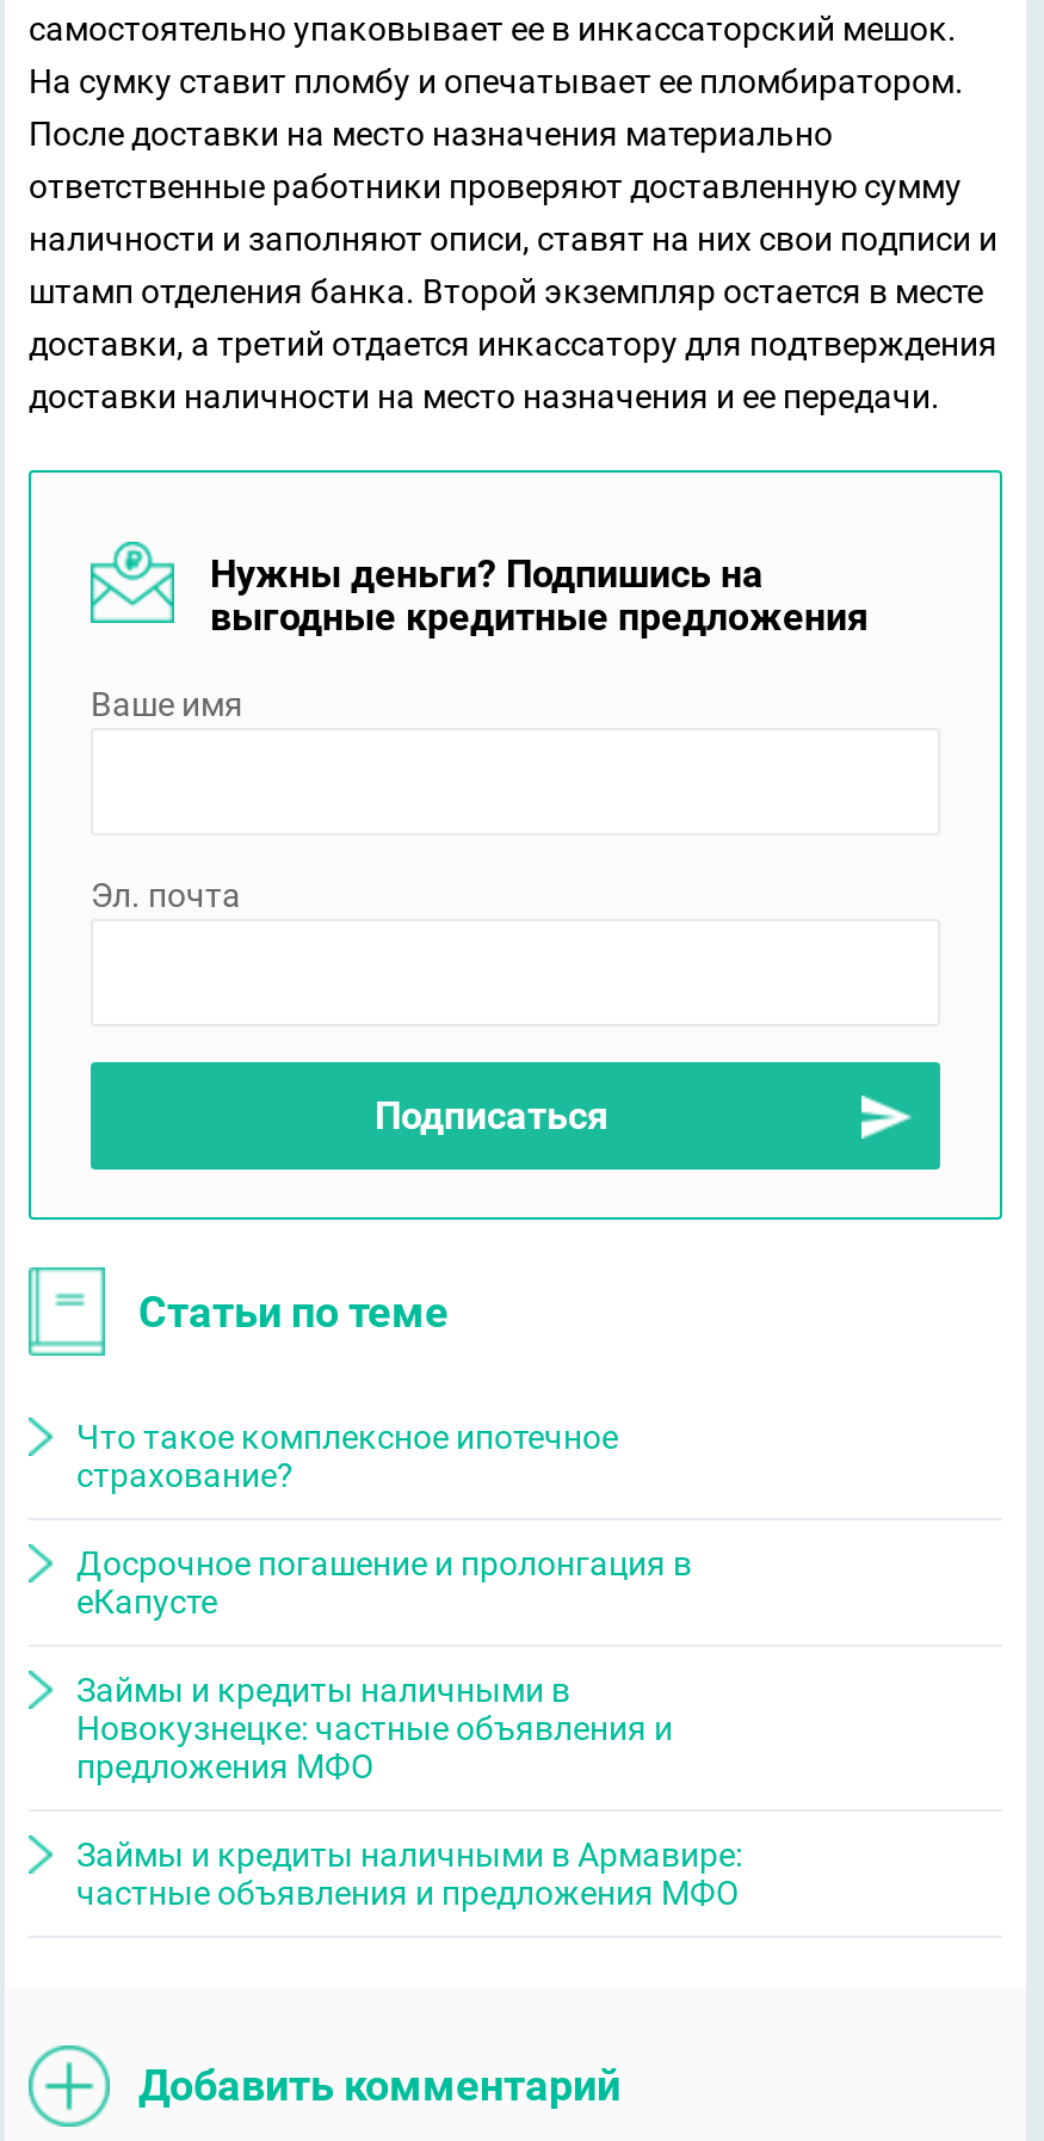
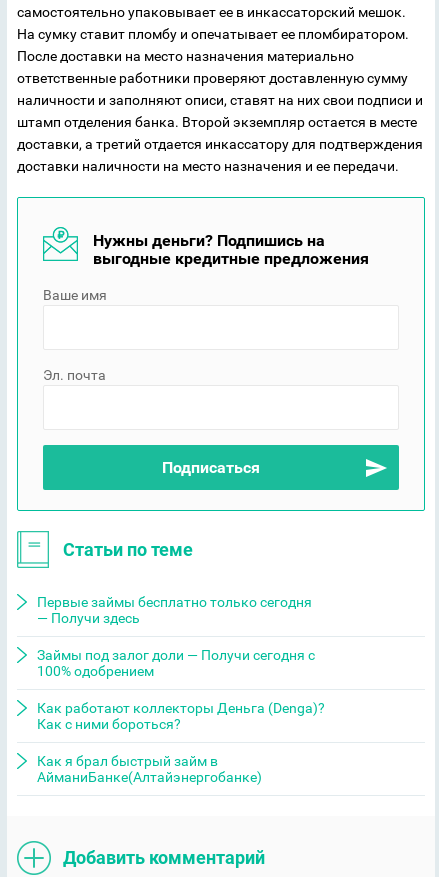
- Что такое комплексное ипотечное
- страхование?
+ Первые займы бесплатно только сегодня
+ — Получи здесь

- Досрочное погашение и пролонгация в
- еКапусте
+ Займы под залог доли — Получи сегодня с
+ 100% одобрением

- Займы и кредиты наличными в
- Новокузнецке: частные объявления и
- предложения МФО
+ Как работают коллекторы Деньга (Denga)?
+ Как с ними бороться?

- Займы и кредиты наличными в Армавире:
- частные объявления и предложения МФО
+ Как я брал быстрый займ в
+ АйманиБанке(Алтайэнергобанке)
